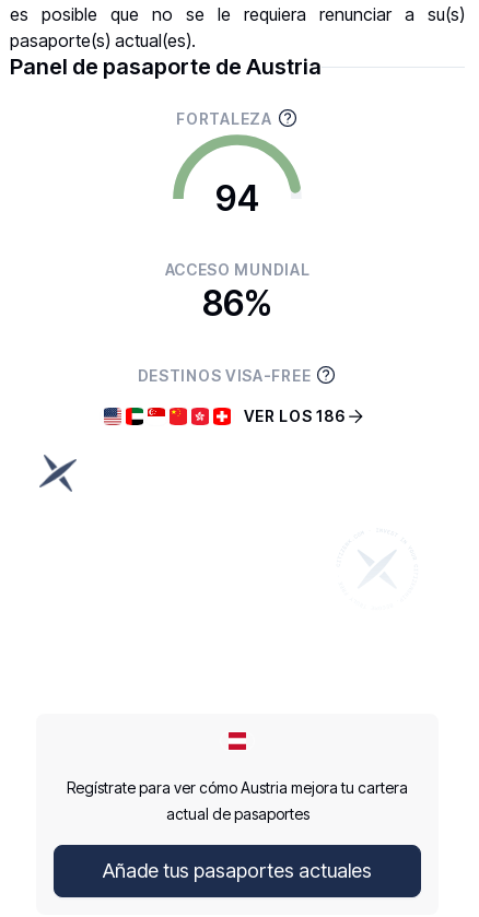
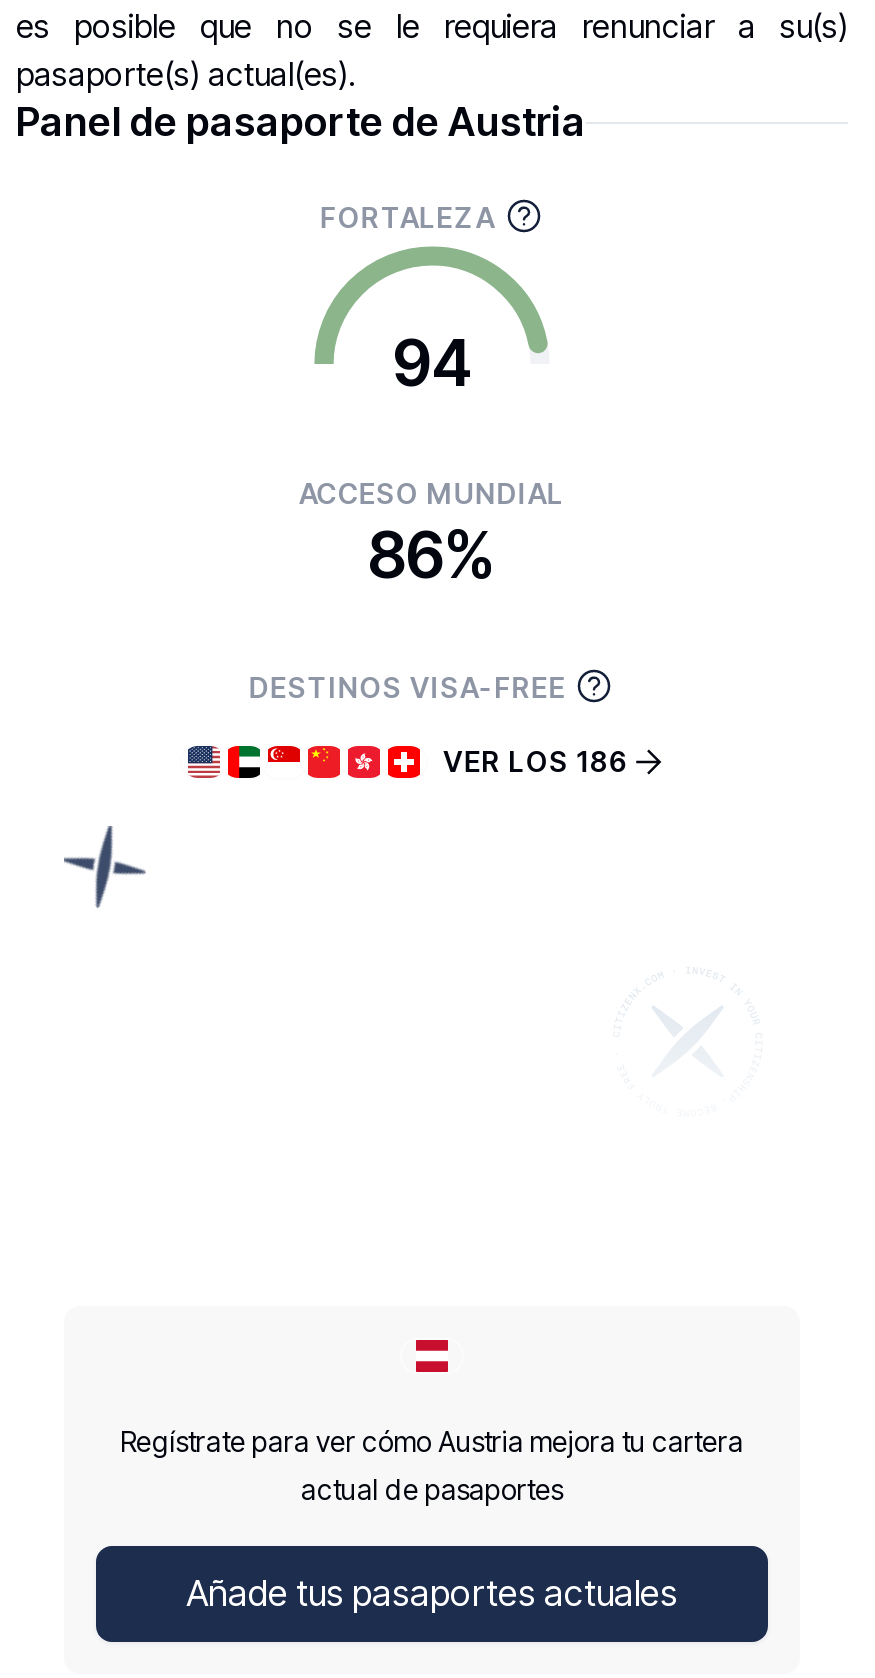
- [image]
+ [image]
